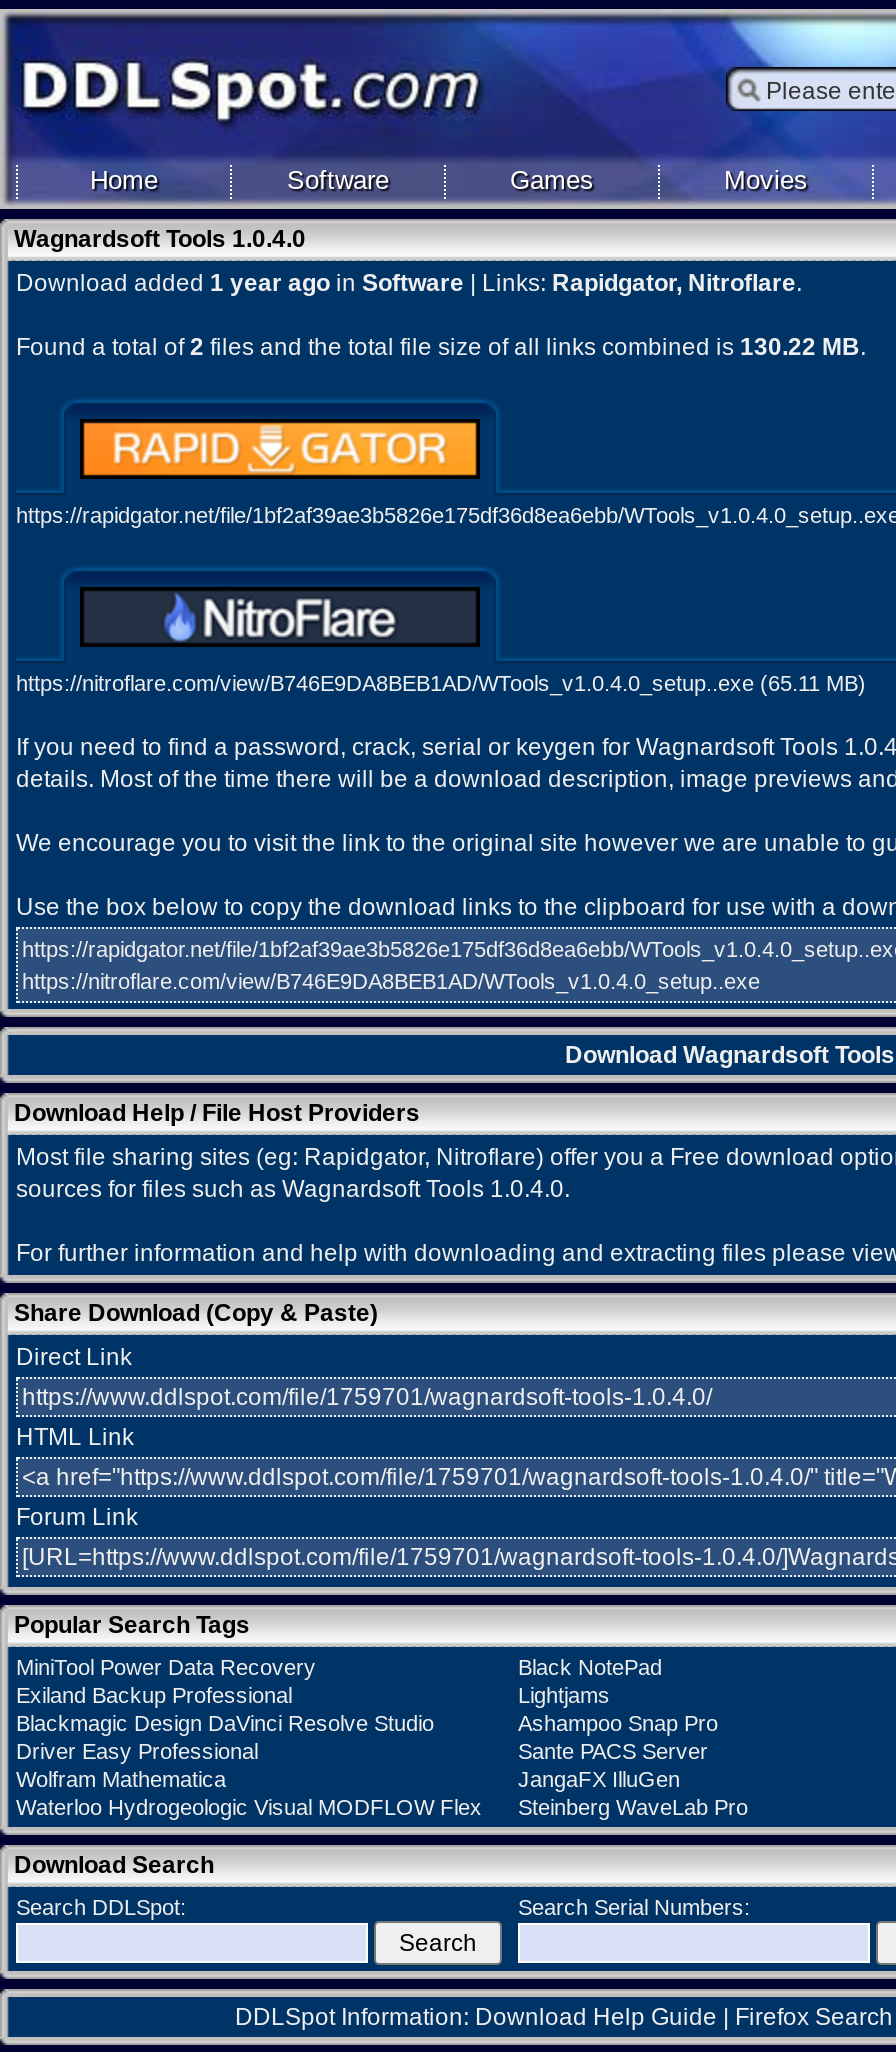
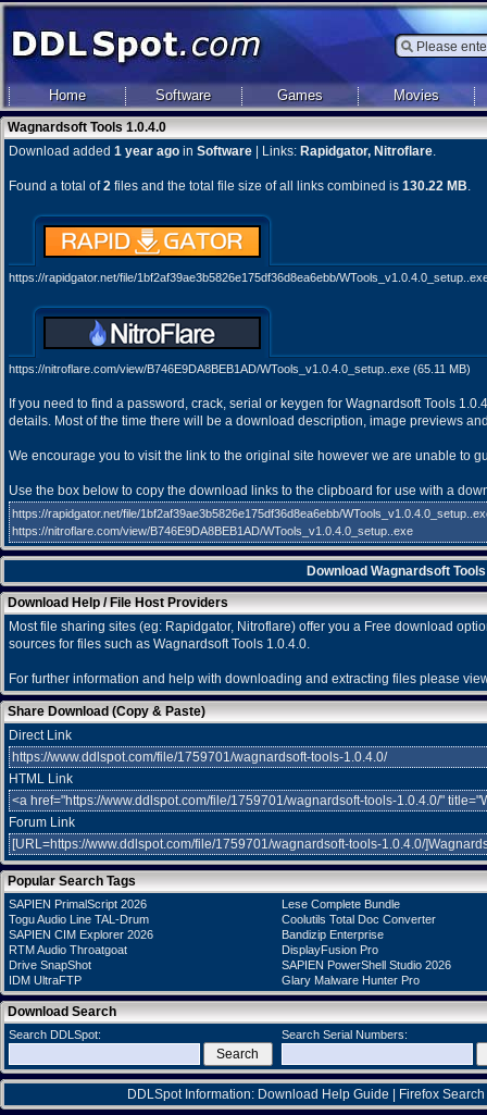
- MiniTool Power Data Recovery
- Black NotePad
- Exiland Backup Professional
- Lightjams
- Blackmagic Design DaVinci Resolve Studio
- Ashampoo Snap Pro
- Driver Easy Professional
- Sante PACS Server
- Wolfram Mathematica
- JangaFX IlluGen
- Waterloo Hydrogeologic Visual MODFLOW Flex
- Steinberg WaveLab Pro
+ SAPIEN PrimalScript 2026
+ Lese Complete Bundle
+ Togu Audio Line TAL-Drum
+ Coolutils Total Doc Converter
+ SAPIEN CIM Explorer 2026
+ Bandizip Enterprise
+ RTM Audio Throatgoat
+ DisplayFusion Pro
+ Drive SnapShot
+ SAPIEN PowerShell Studio 2026
+ IDM UltraFTP
+ Glary Malware Hunter Pro
